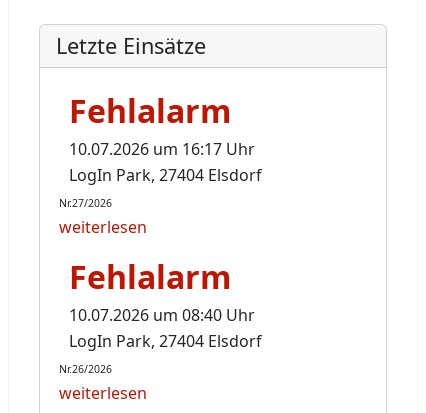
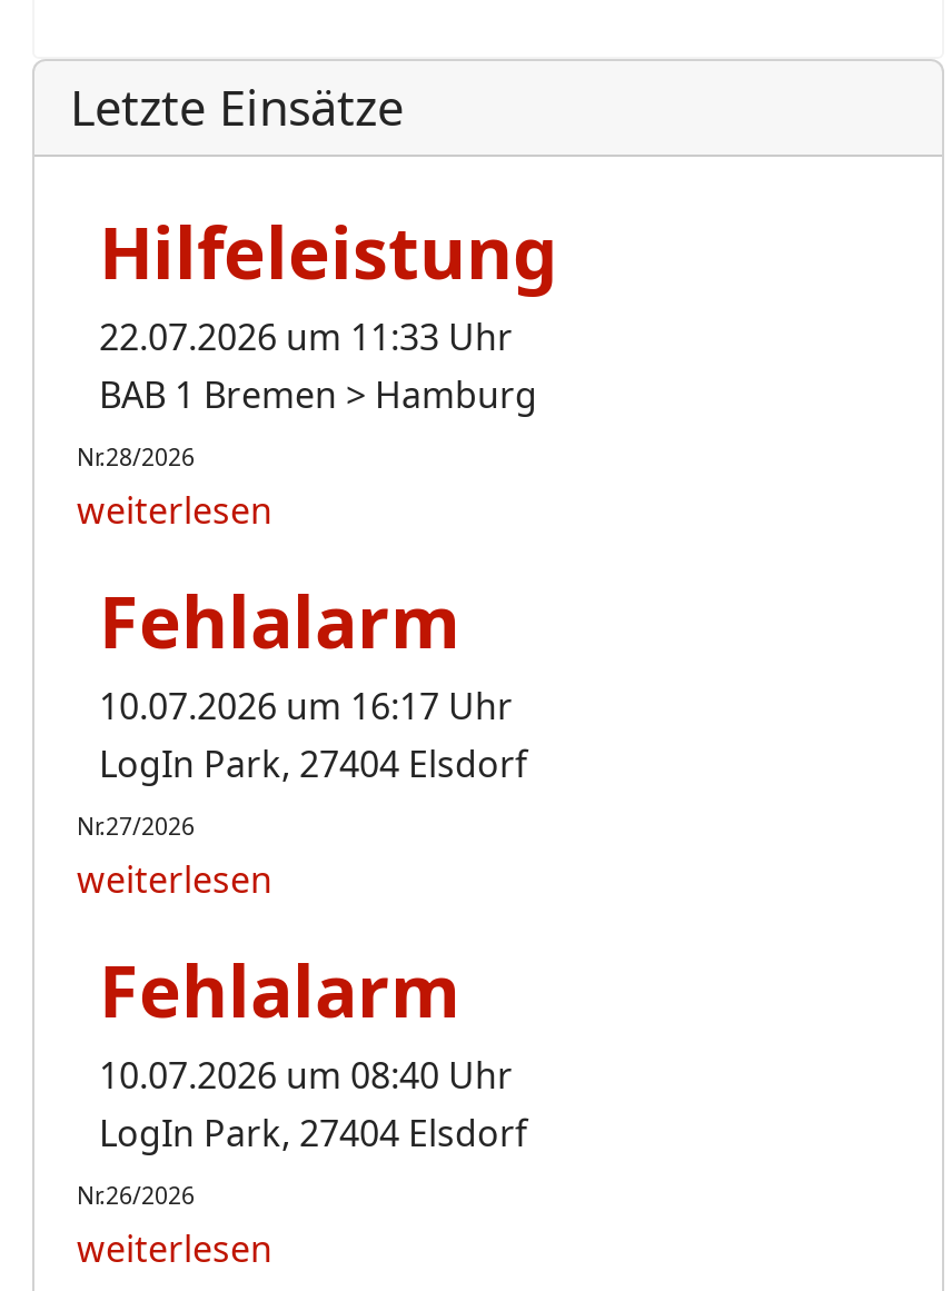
+ Hilfeleistung
+ 22.07.2026 um 11:33 Uhr
+ BAB 1 Bremen > Hamburg
+ Nr.28/2026
+ weiterlesen
